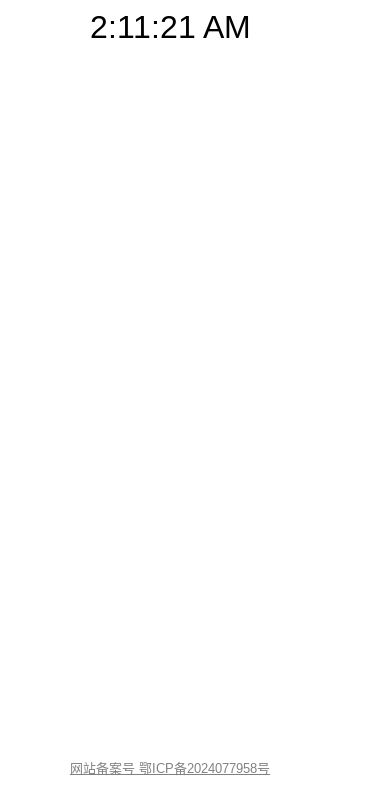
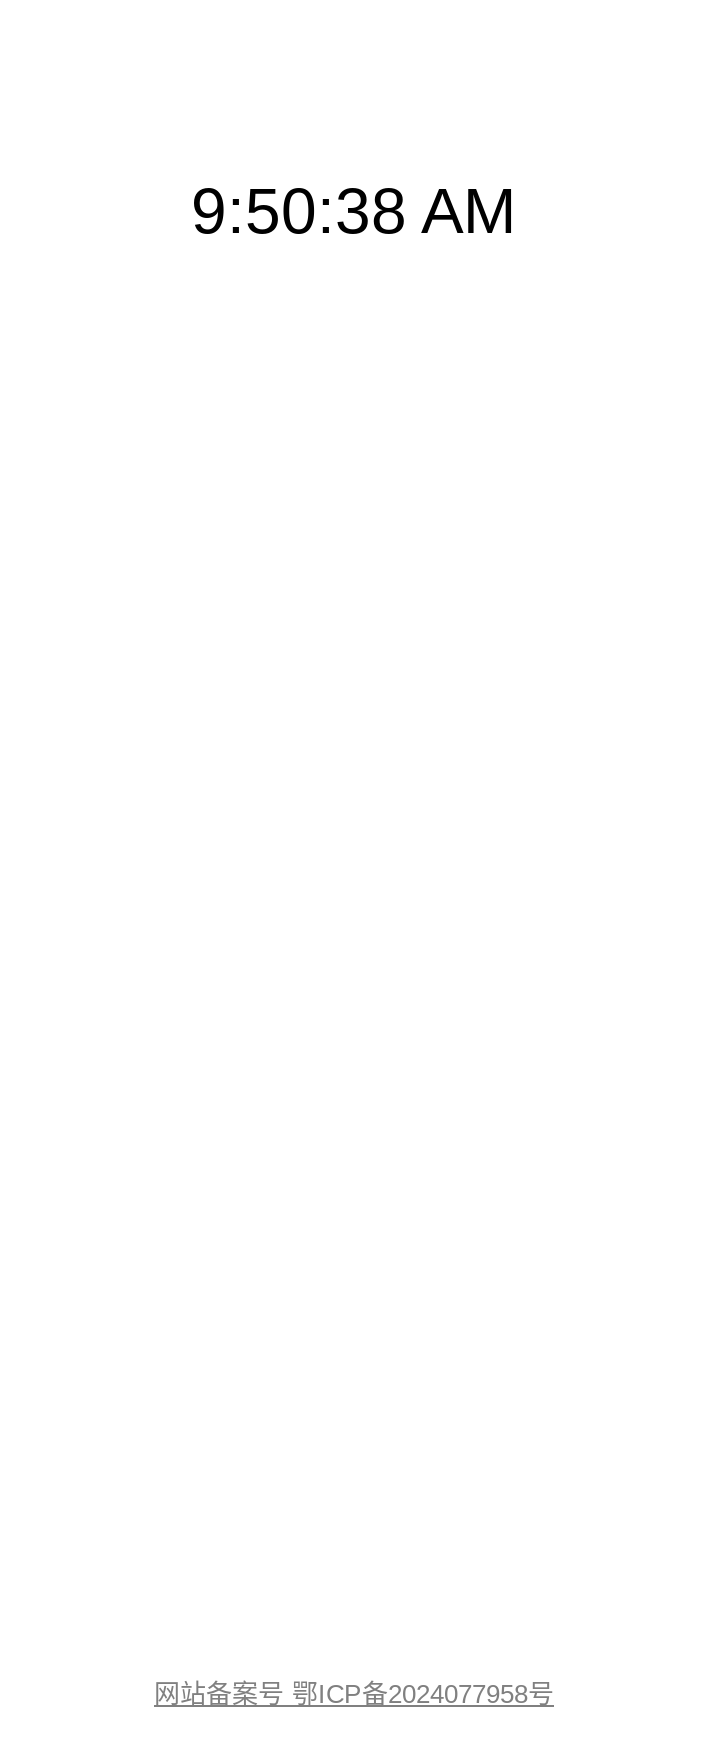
- 2:11:21 AM
+ 9:50:38 AM
